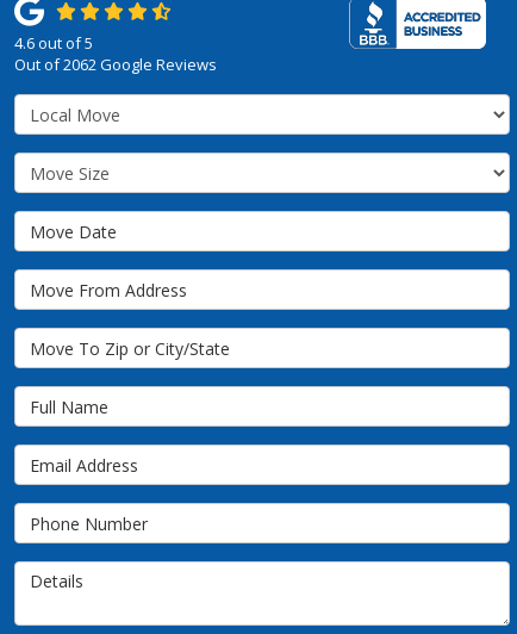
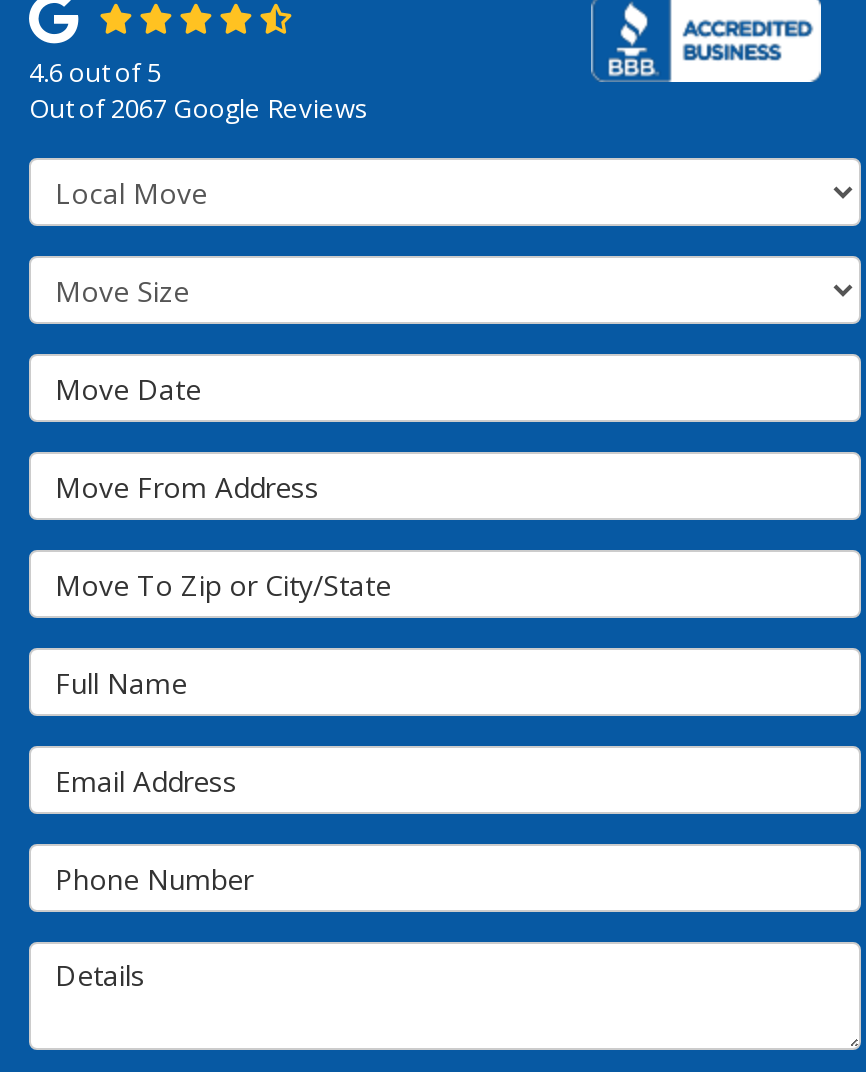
- Out of 2062 Google Reviews
+ Out of 2067 Google Reviews
